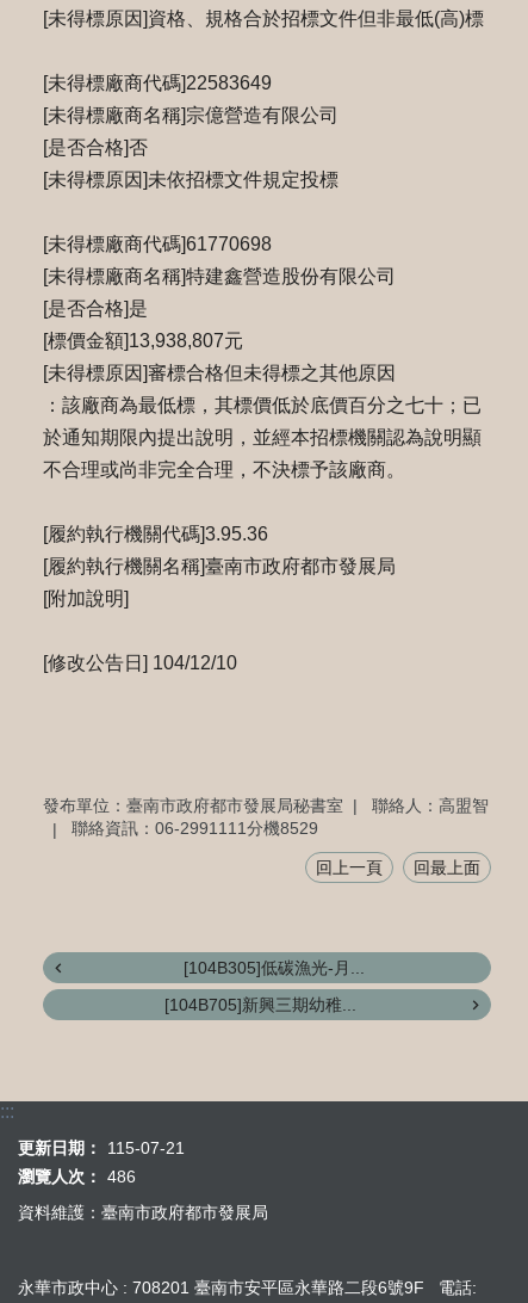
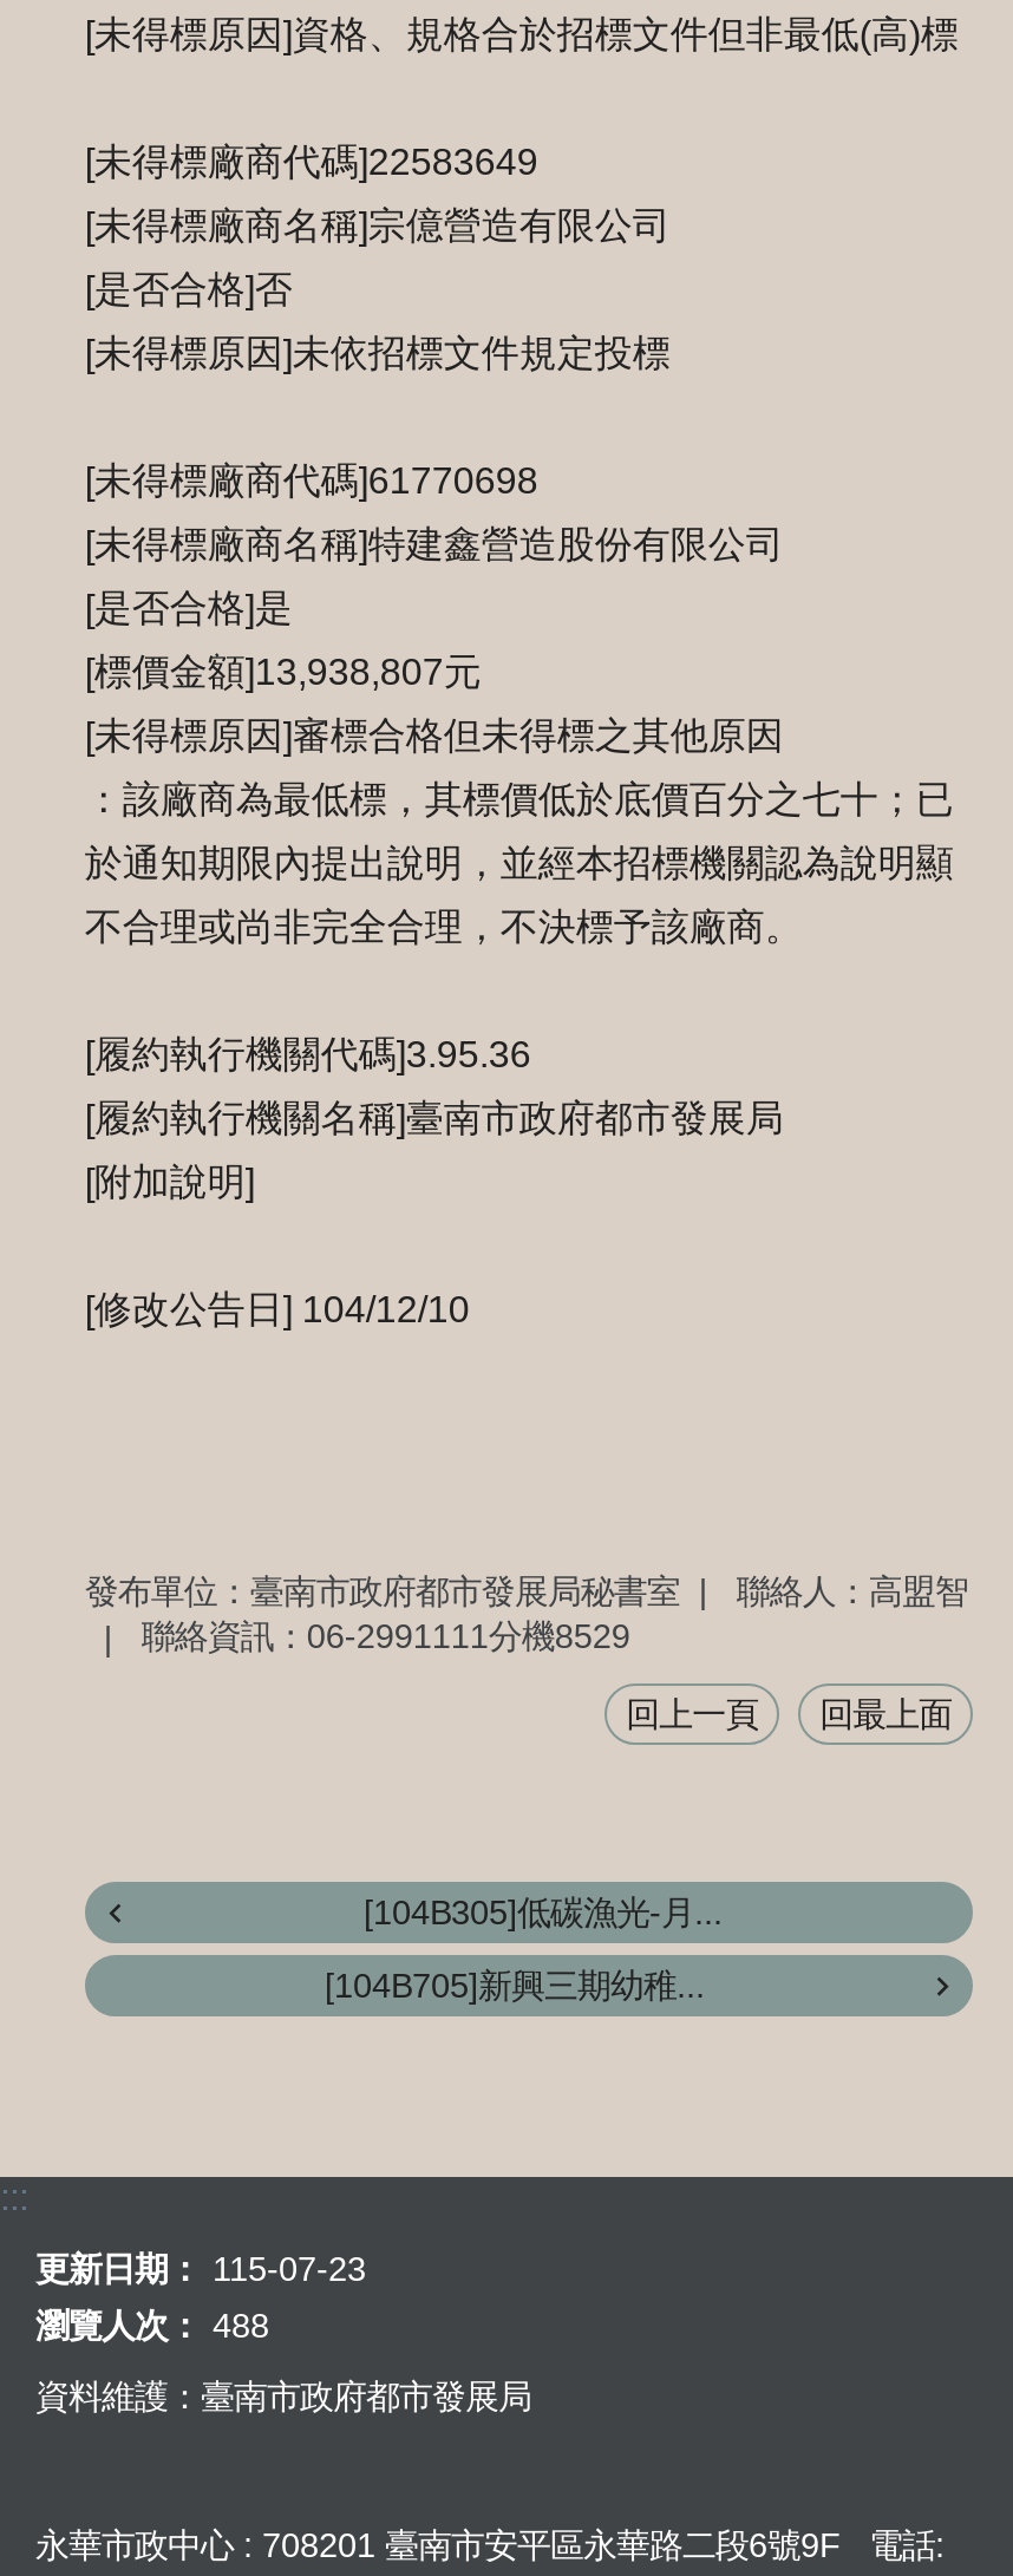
- 更新日期： 115-07-21
+ 更新日期： 115-07-23

- 瀏覽人次： 486
+ 瀏覽人次： 488
